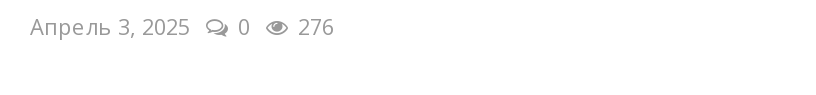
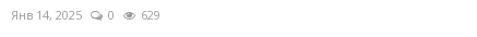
- Апрель 3, 2025
+ Янв 14, 2025

- 276
+ 629
